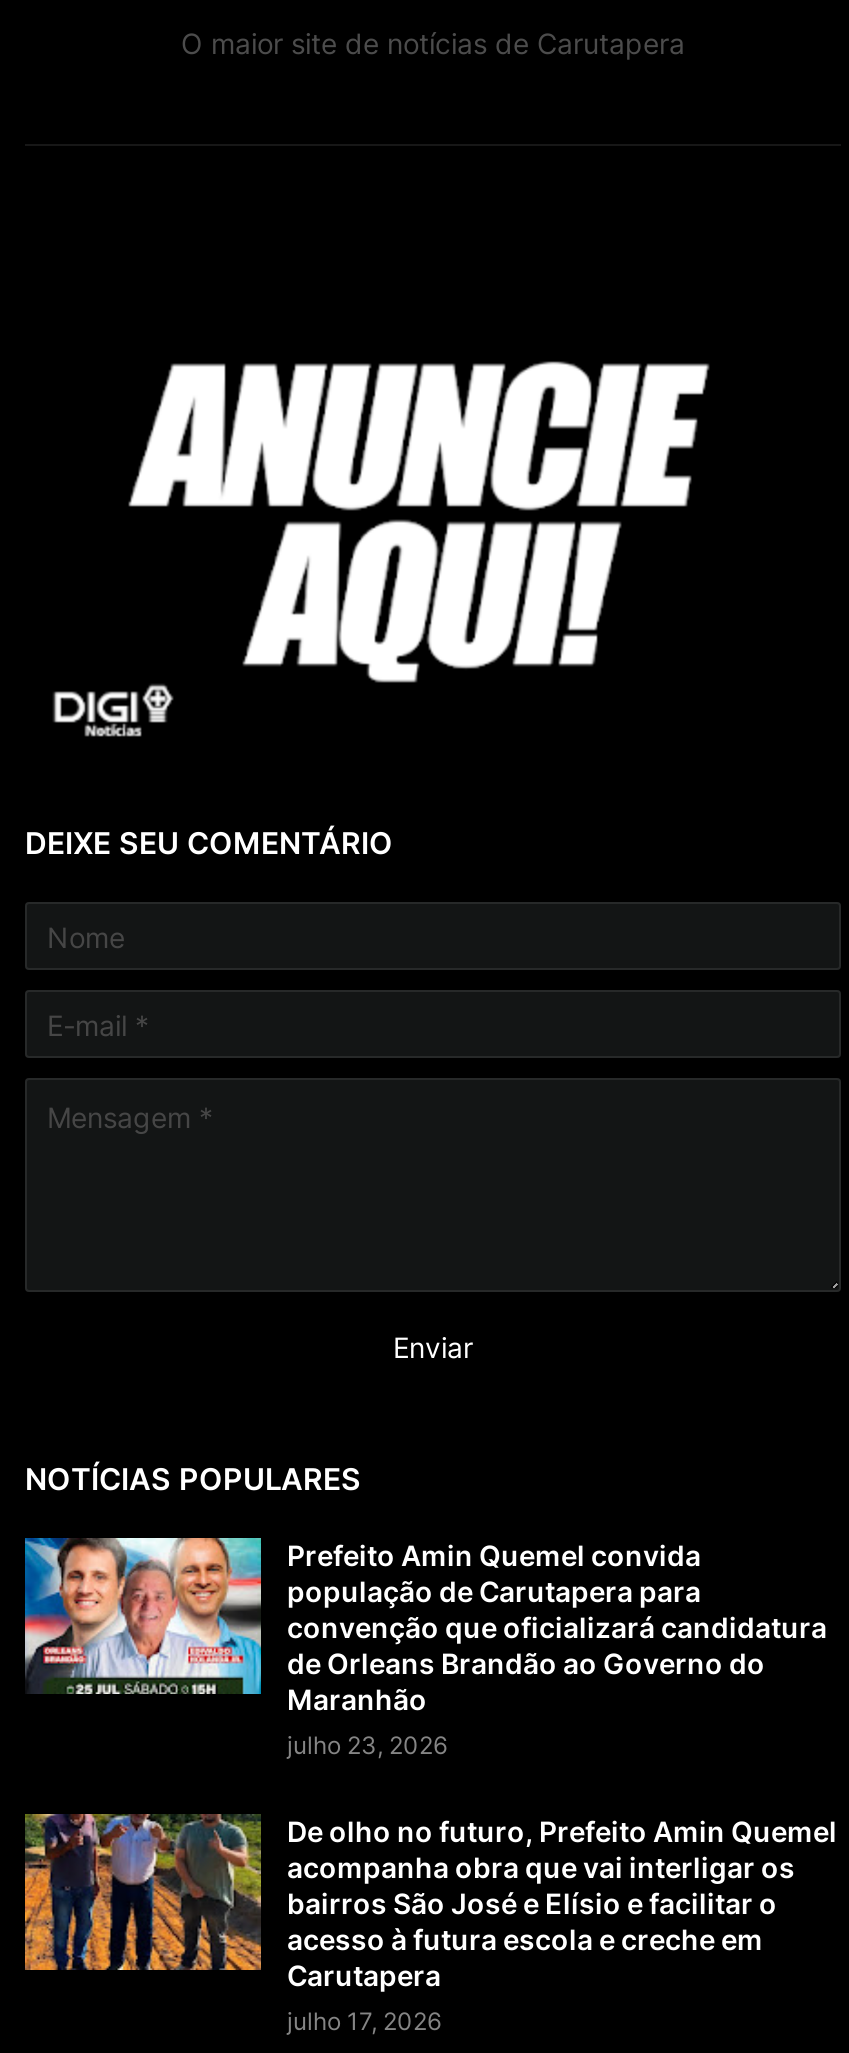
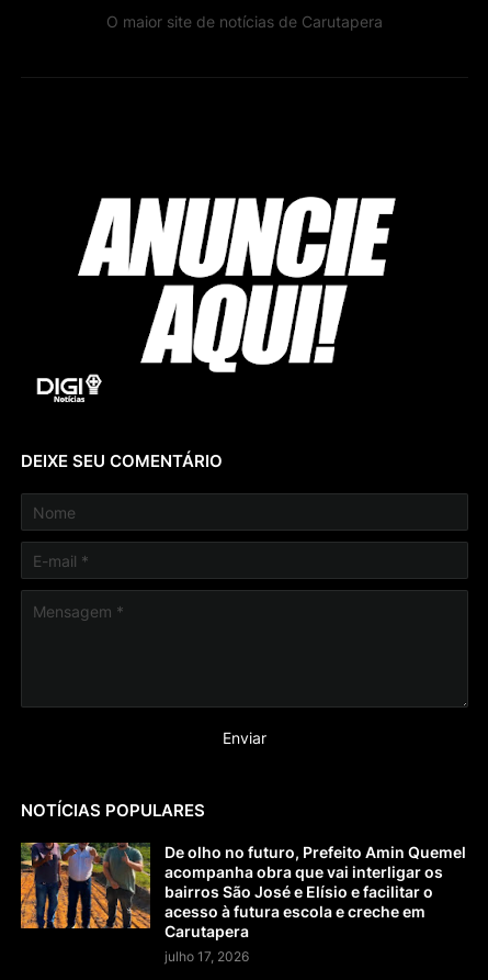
- [image]
- Prefeito Amin Quemel convida
- população de Carutapera para
- convenção que oficializará candidatura
- de Orleans Brandão ao Governo do
- Maranhão
- julho 23, 2026
